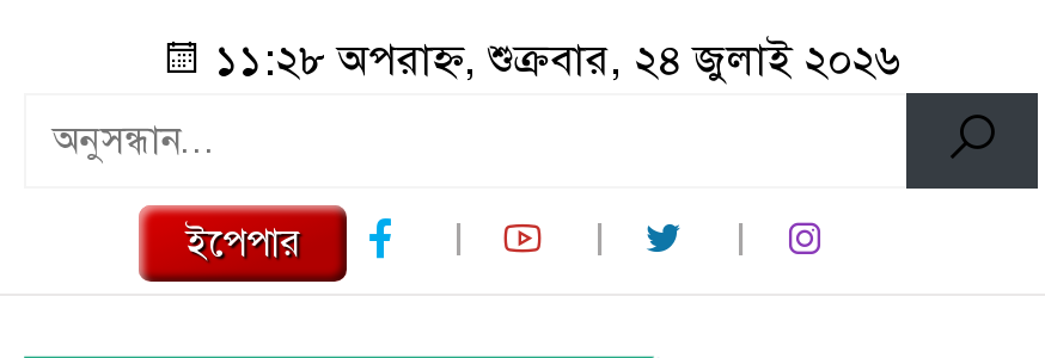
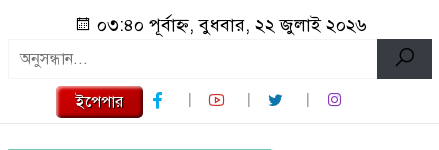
- ১১:২৮ অপরাহ্ন, শুক্রবার, ২৪ জুলাই ২০২৬
+ ০৩:৪০ পূর্বাহ্ন, বুধবার, ২২ জুলাই ২০২৬
